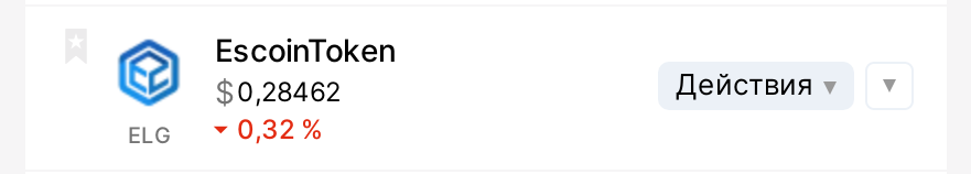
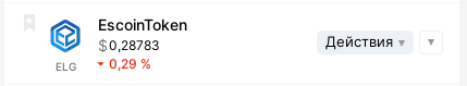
- 0,28462
+ 0,28783

- 0,32
+ 0,29
